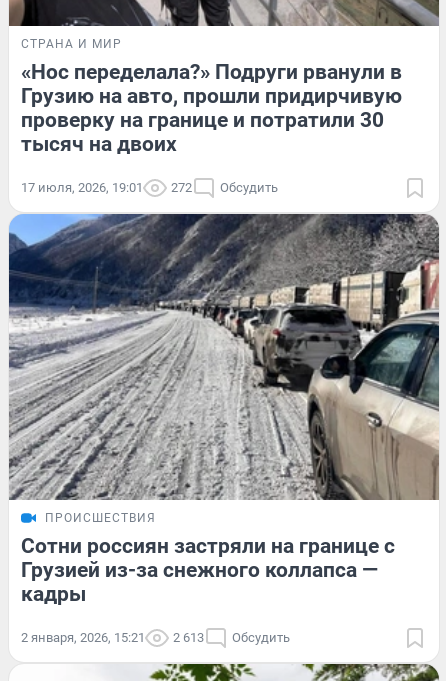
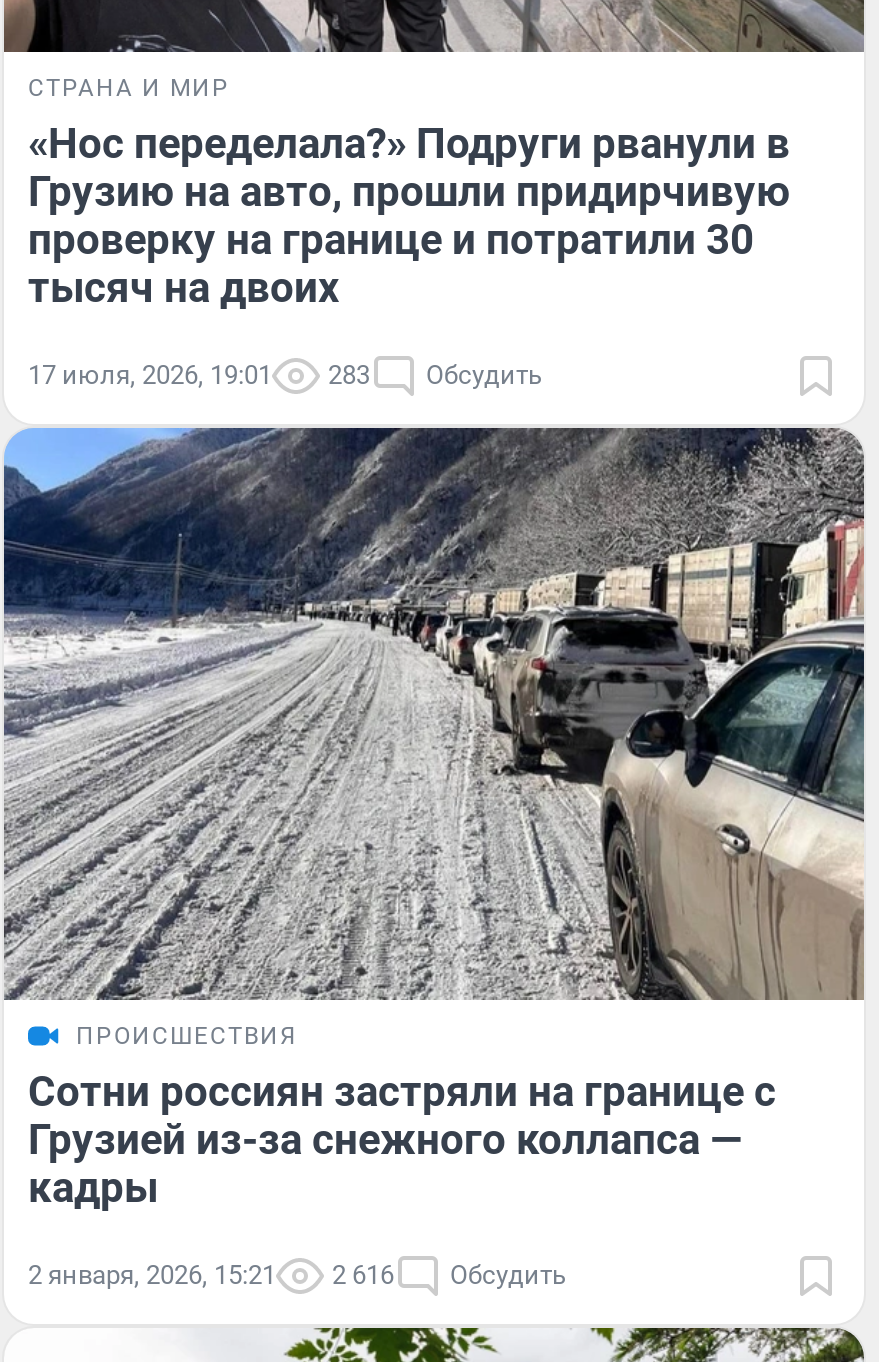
- 17 июля, 2026, 19:01 272 Обсудить
+ 17 июля, 2026, 19:01 283 Обсудить

- 2 января, 2026, 15:21 2 613 Обсудить
+ 2 января, 2026, 15:21 2 616 Обсудить
